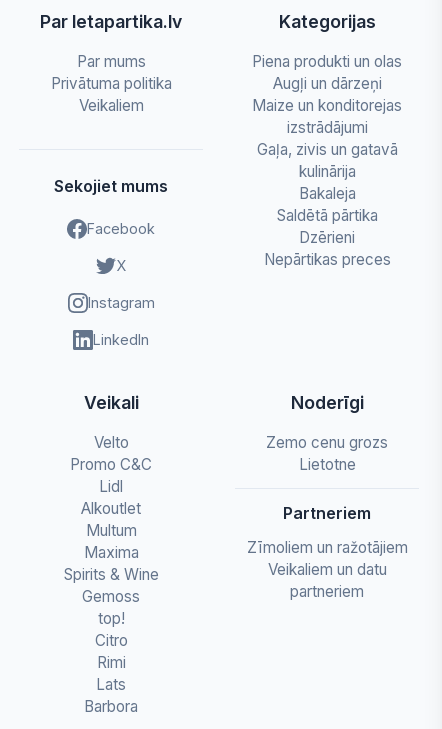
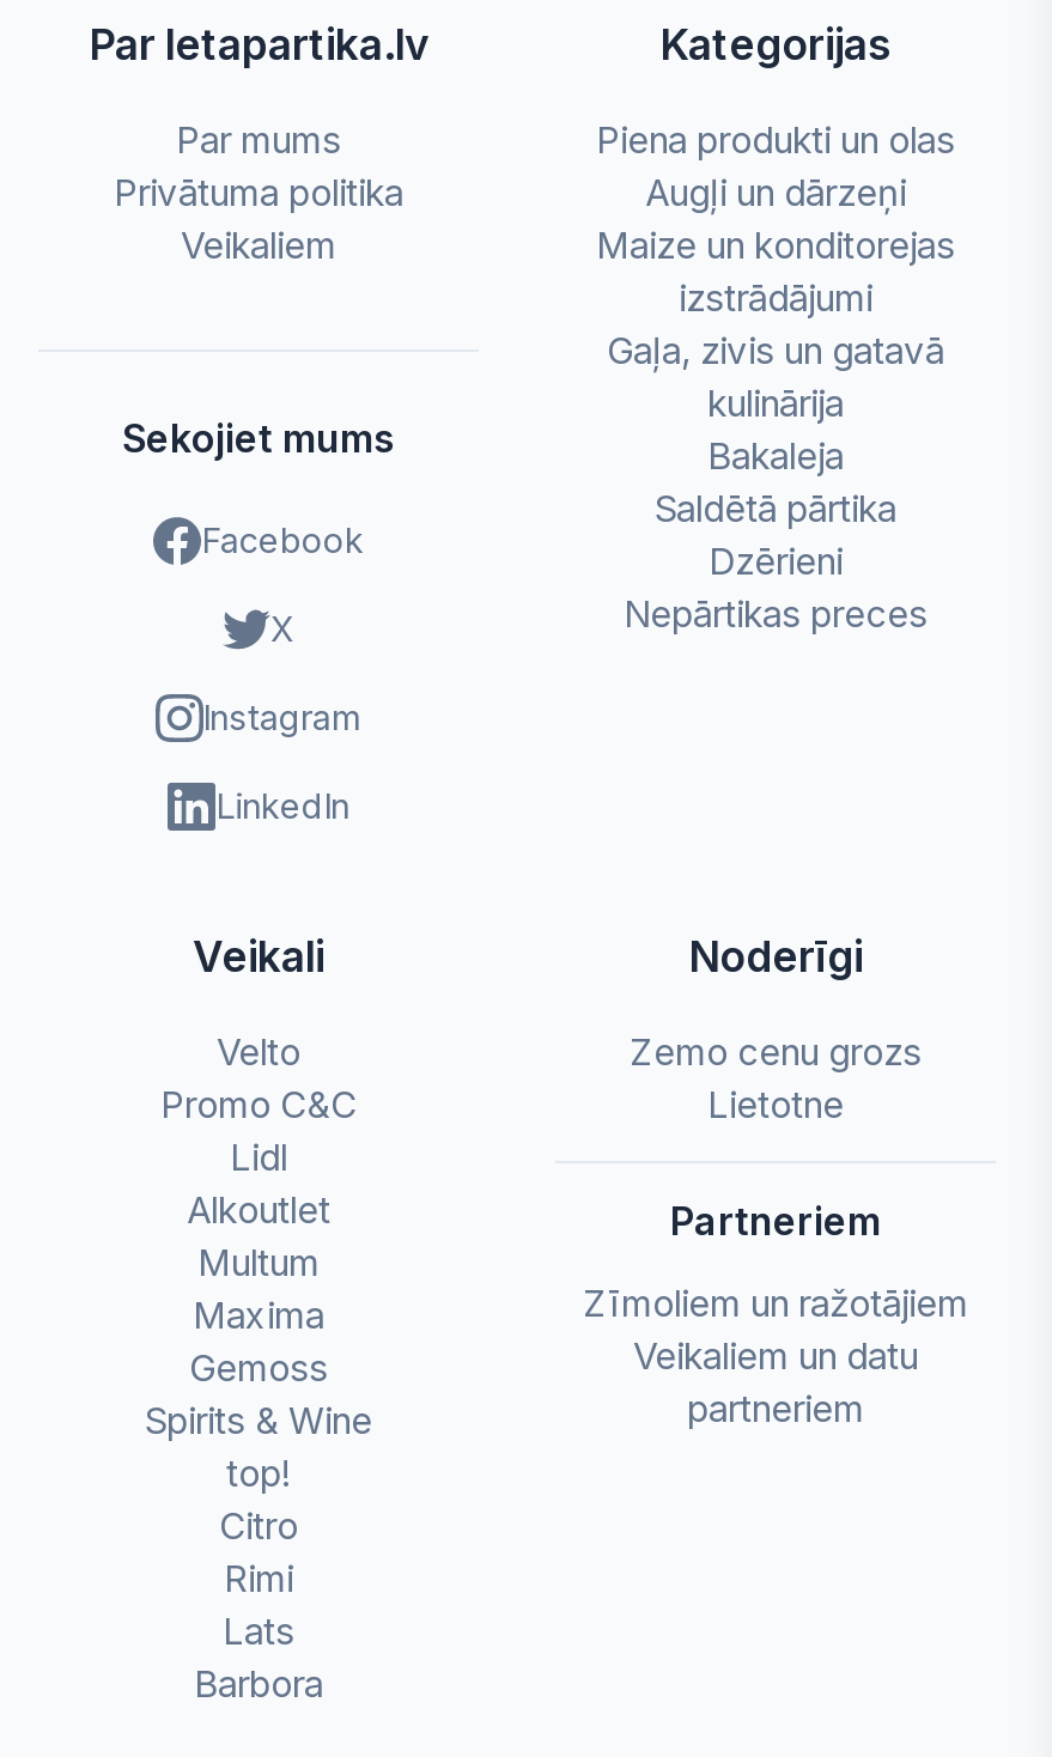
moved down: Spirits & Wine

moved up: Gemoss
